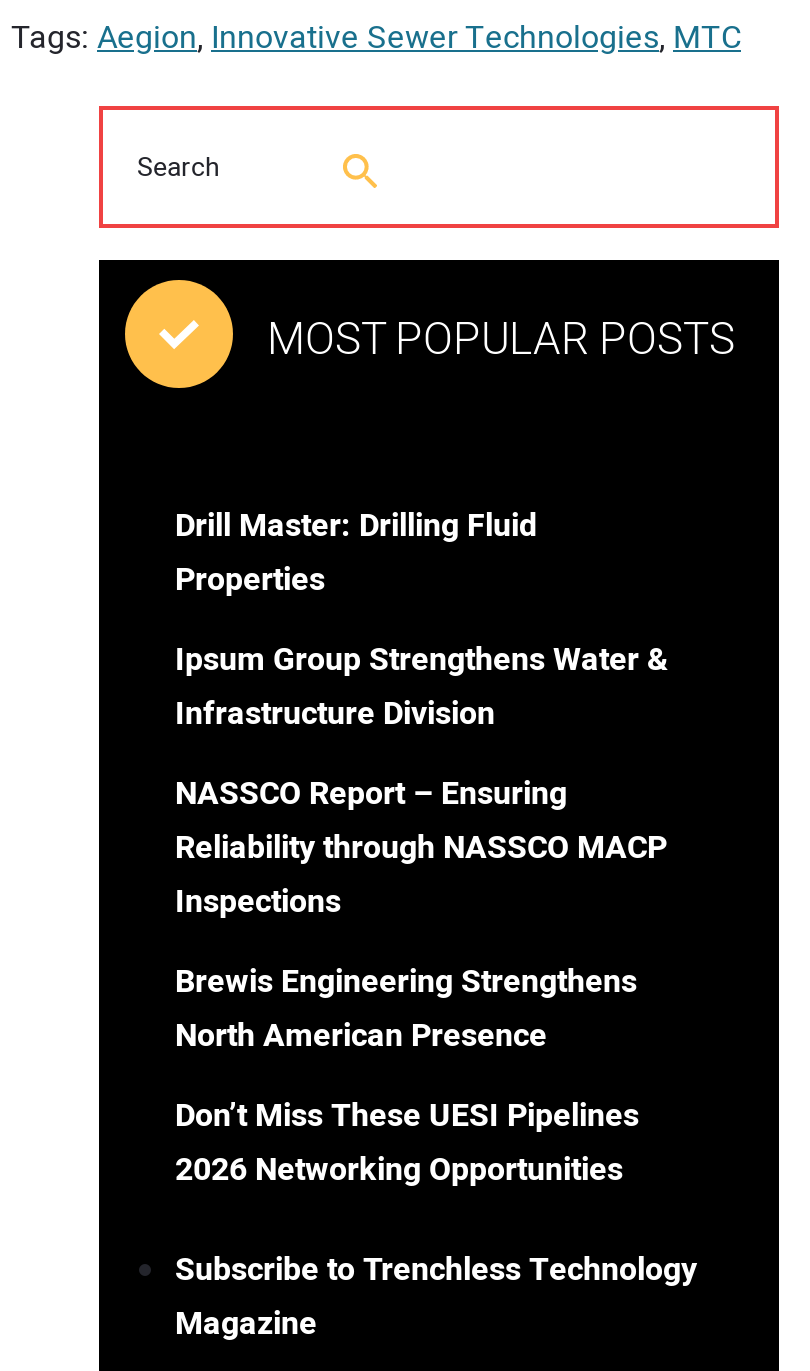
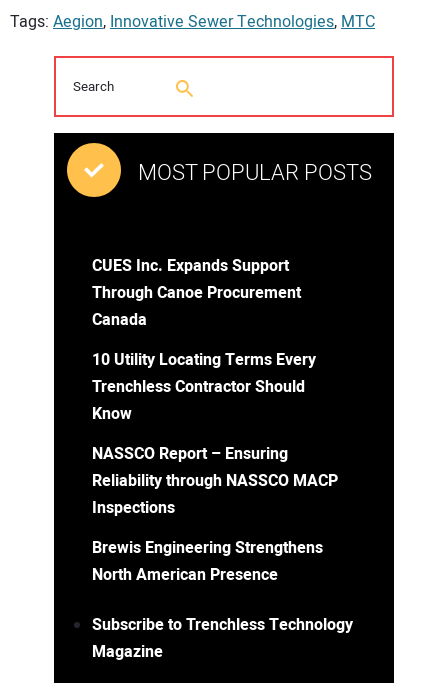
- Drill Master: Drilling Fluid
- Properties
+ CUES Inc. Expands Support
+ Through Canoe Procurement
+ Canada

- Ipsum Group Strengthens Water &
- Infrastructure Division
+ 10 Utility Locating Terms Every
+ Trenchless Contractor Should
+ Know

moved down: NASSCO Report – Ensuring | Reliability through NASSCO MACP | Inspections | Brewis Engineering Strengthens | North American Presence

- Don’t Miss These UESI Pipelines
- 2026 Networking Opportunities
